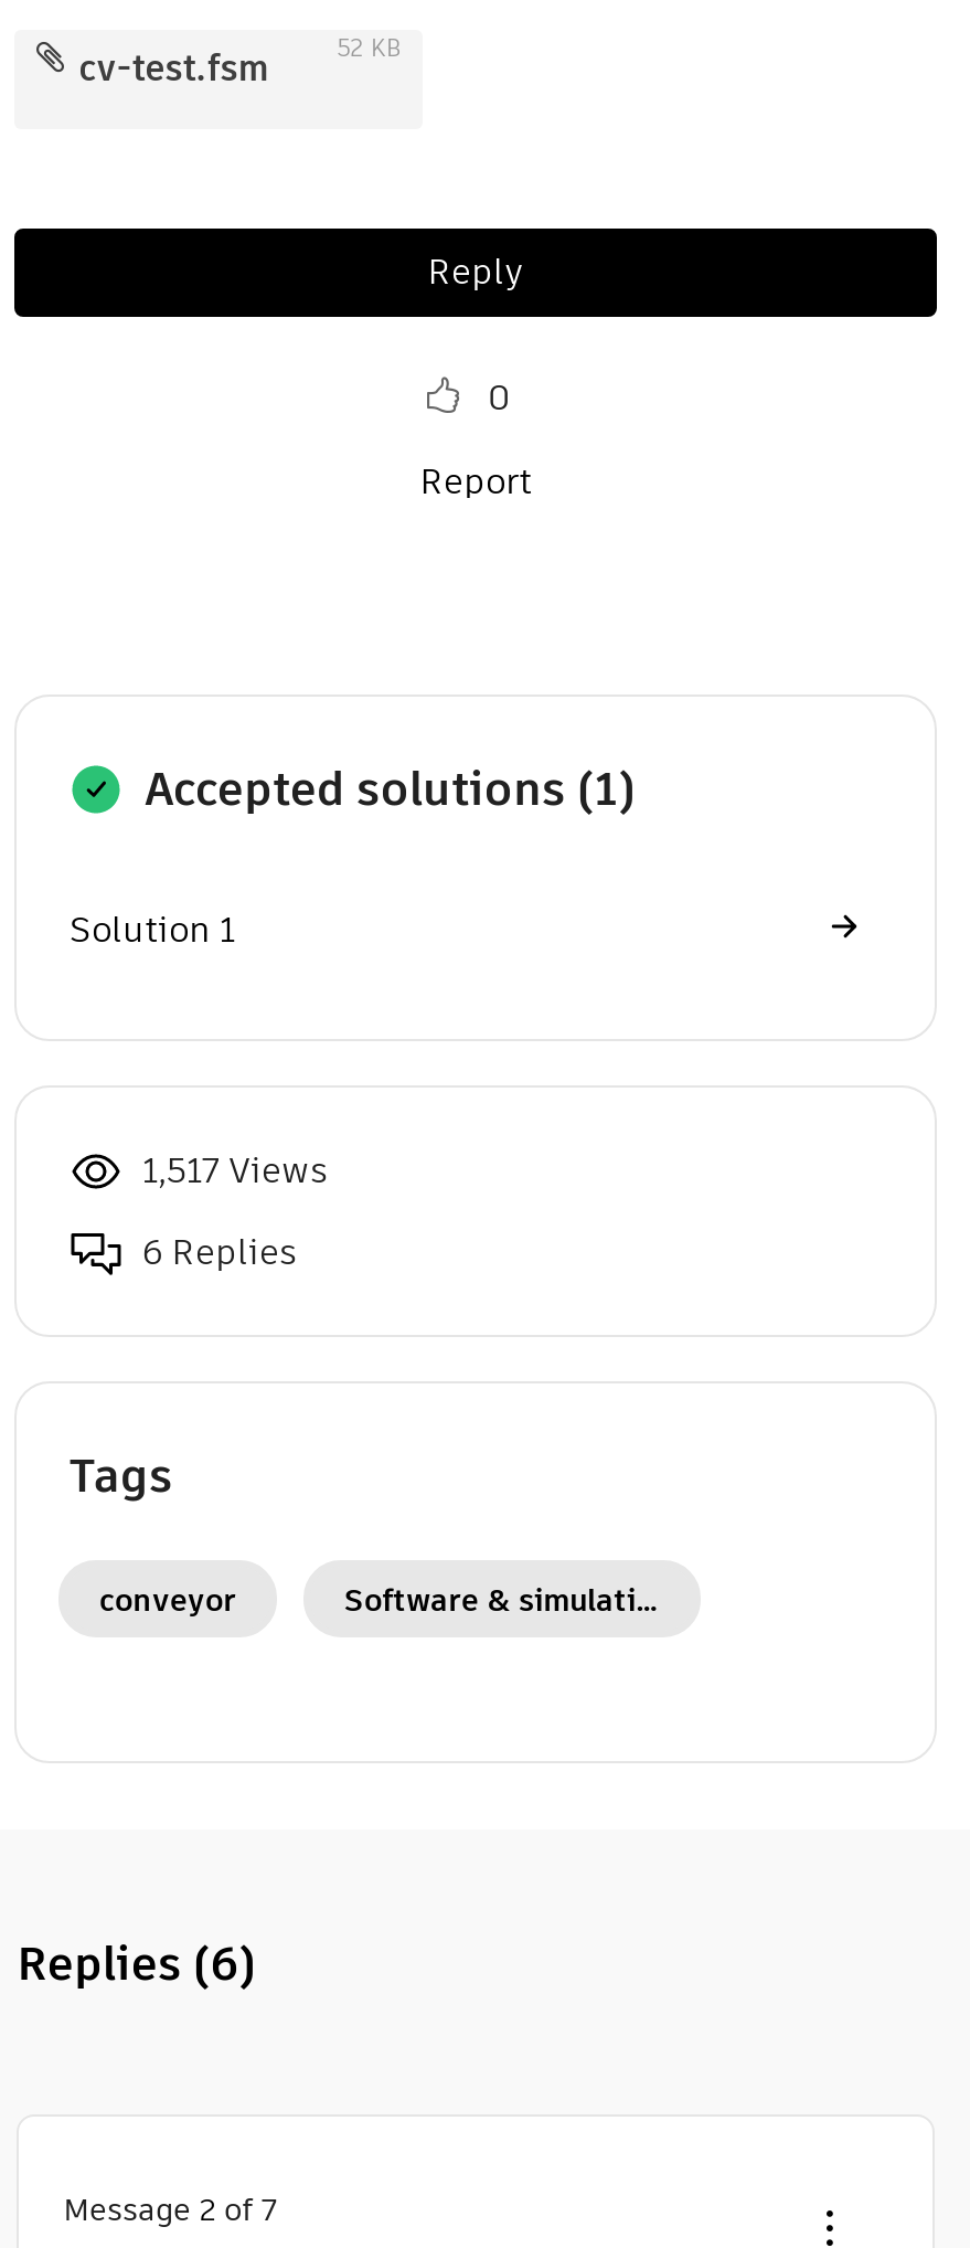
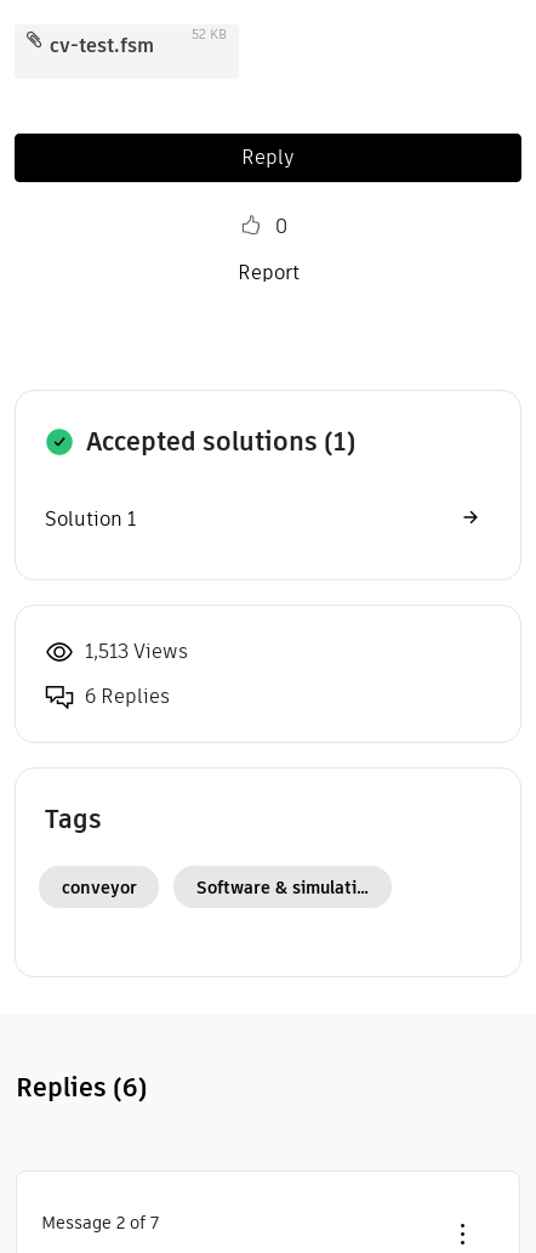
- 1,517 Views
+ 1,513 Views
